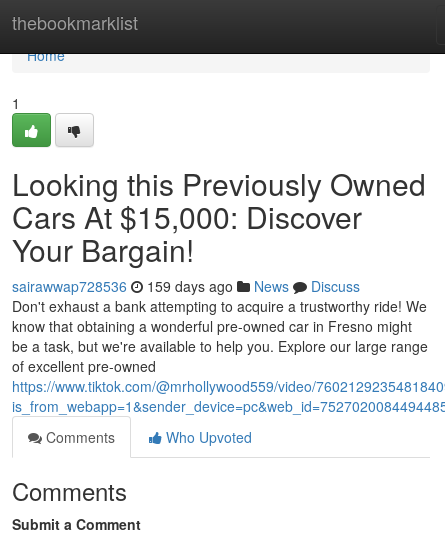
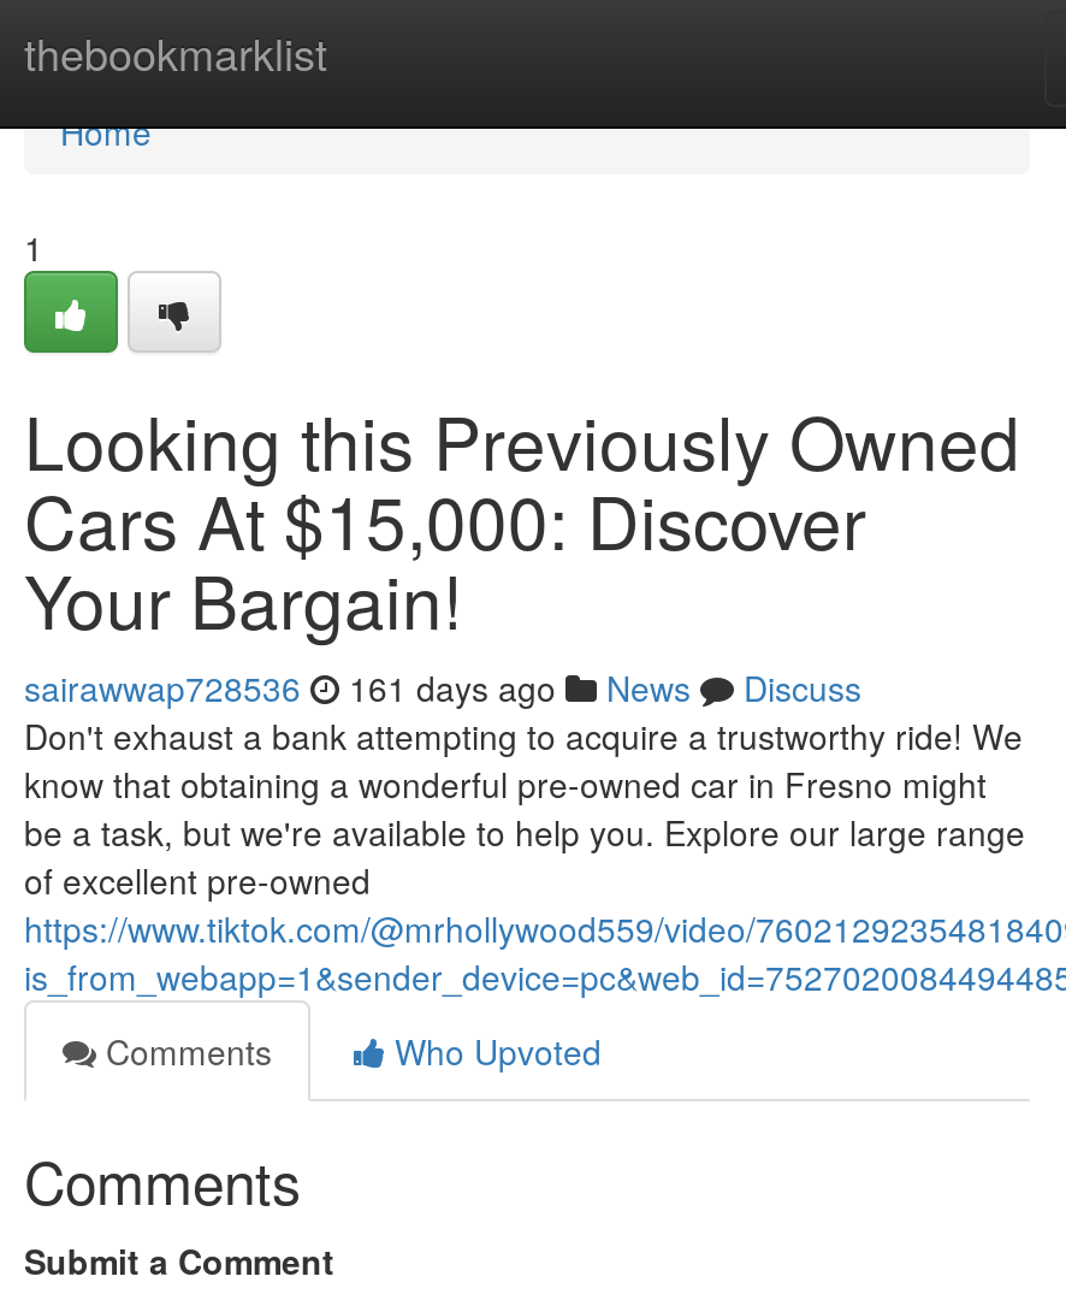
- sairawwap728536 159 days ago News Discuss
+ sairawwap728536 161 days ago News Discuss
